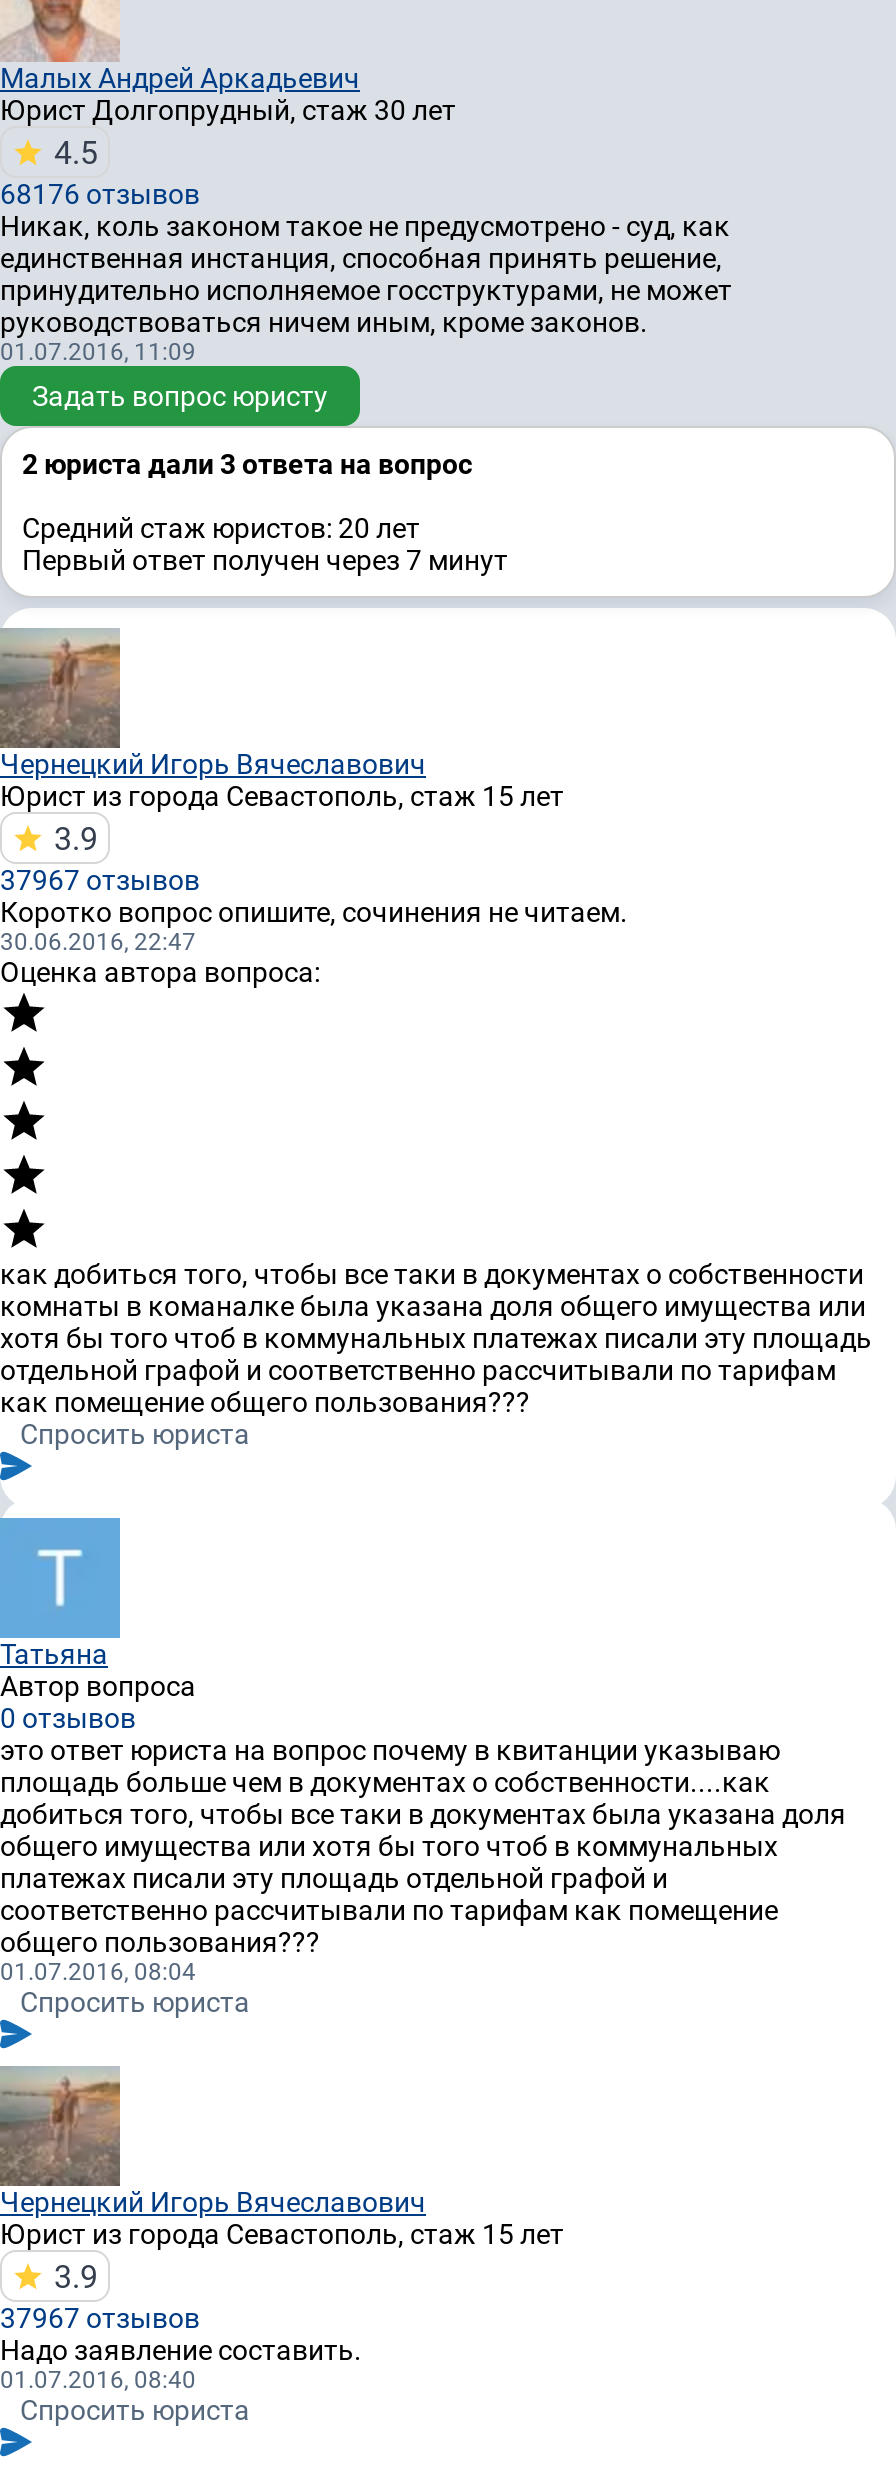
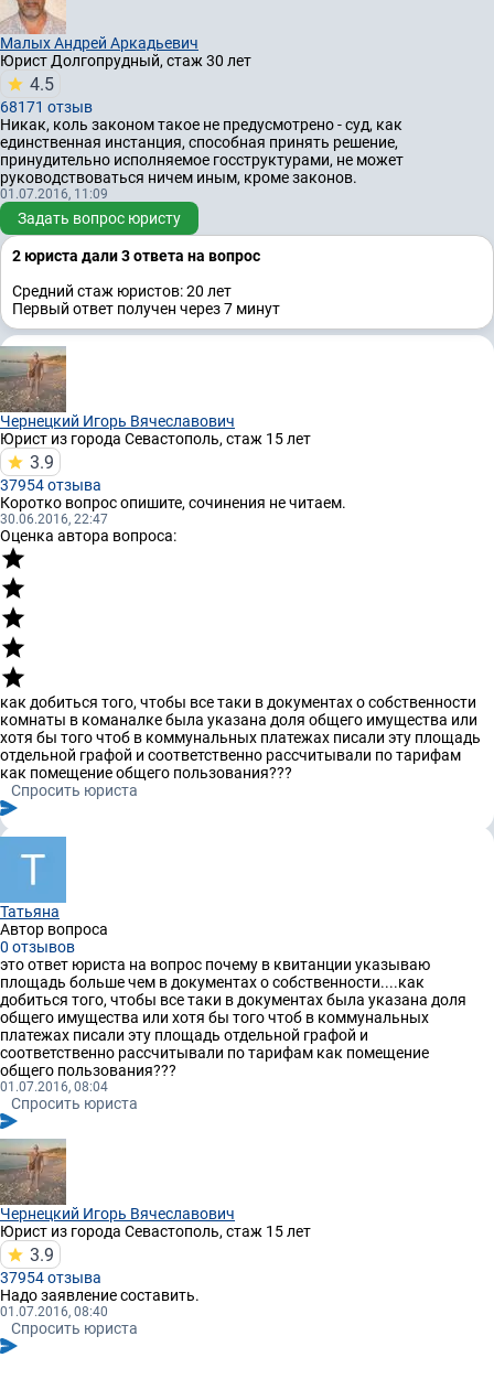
- 68176 отзывов
+ 68171 отзыв

- 37967 отзывов
+ 37954 отзывa

- 37967 отзывов
+ 37954 отзывa
